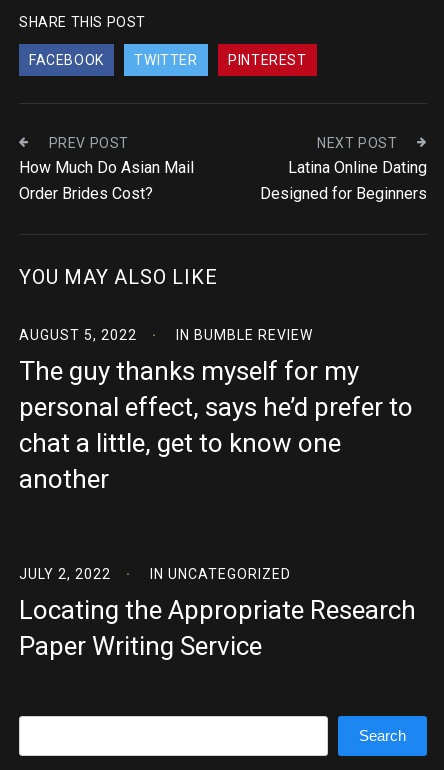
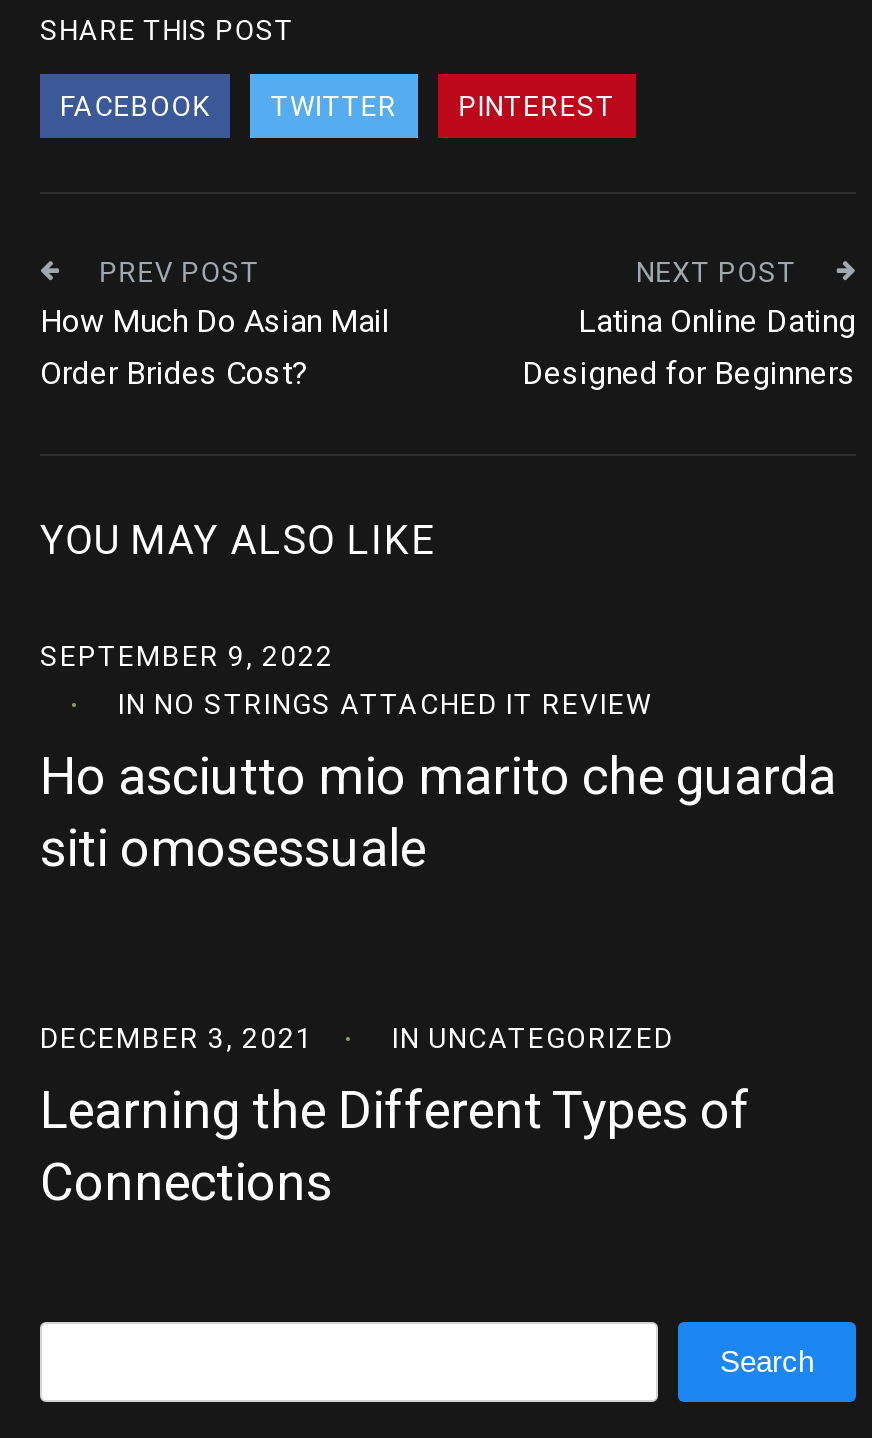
- AUGUST 5, 2022
- IN BUMBLE REVIEW
- The guy thanks myself for my
- personal effect, says he’d prefer to
- chat a little, get to know one
- another
- JULY 2, 2022
+ SEPTEMBER 9, 2022
+ IN NO STRINGS ATTACHED IT REVIEW
+ Ho asciutto mio marito che guarda
+ siti omosessuale
+ DECEMBER 3, 2021

- Locating the Appropriate Research
- Paper Writing Service
+ Learning the Different Types of
+ Connections
